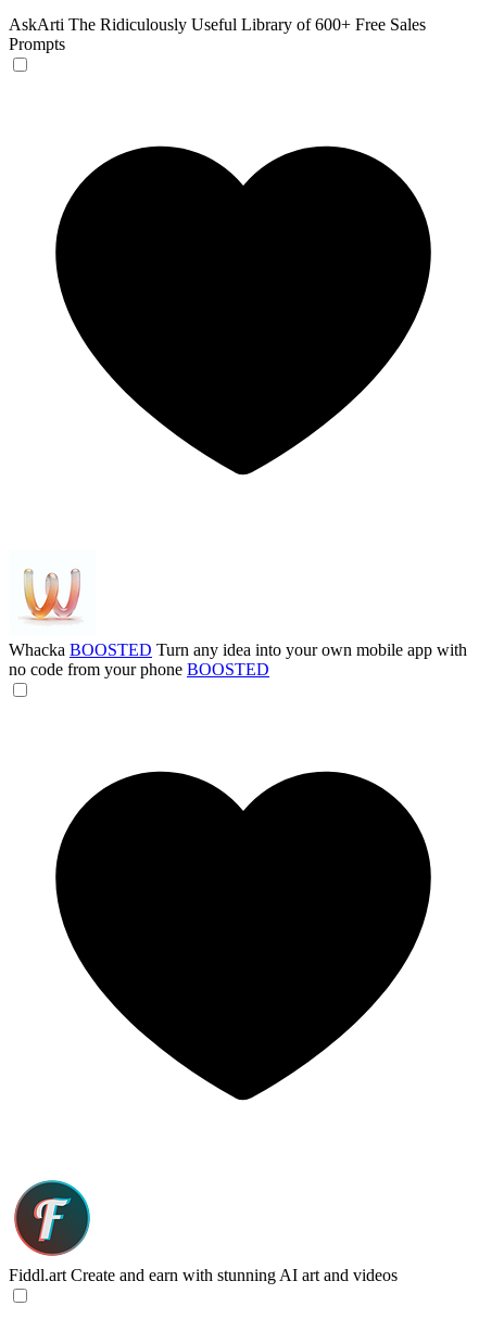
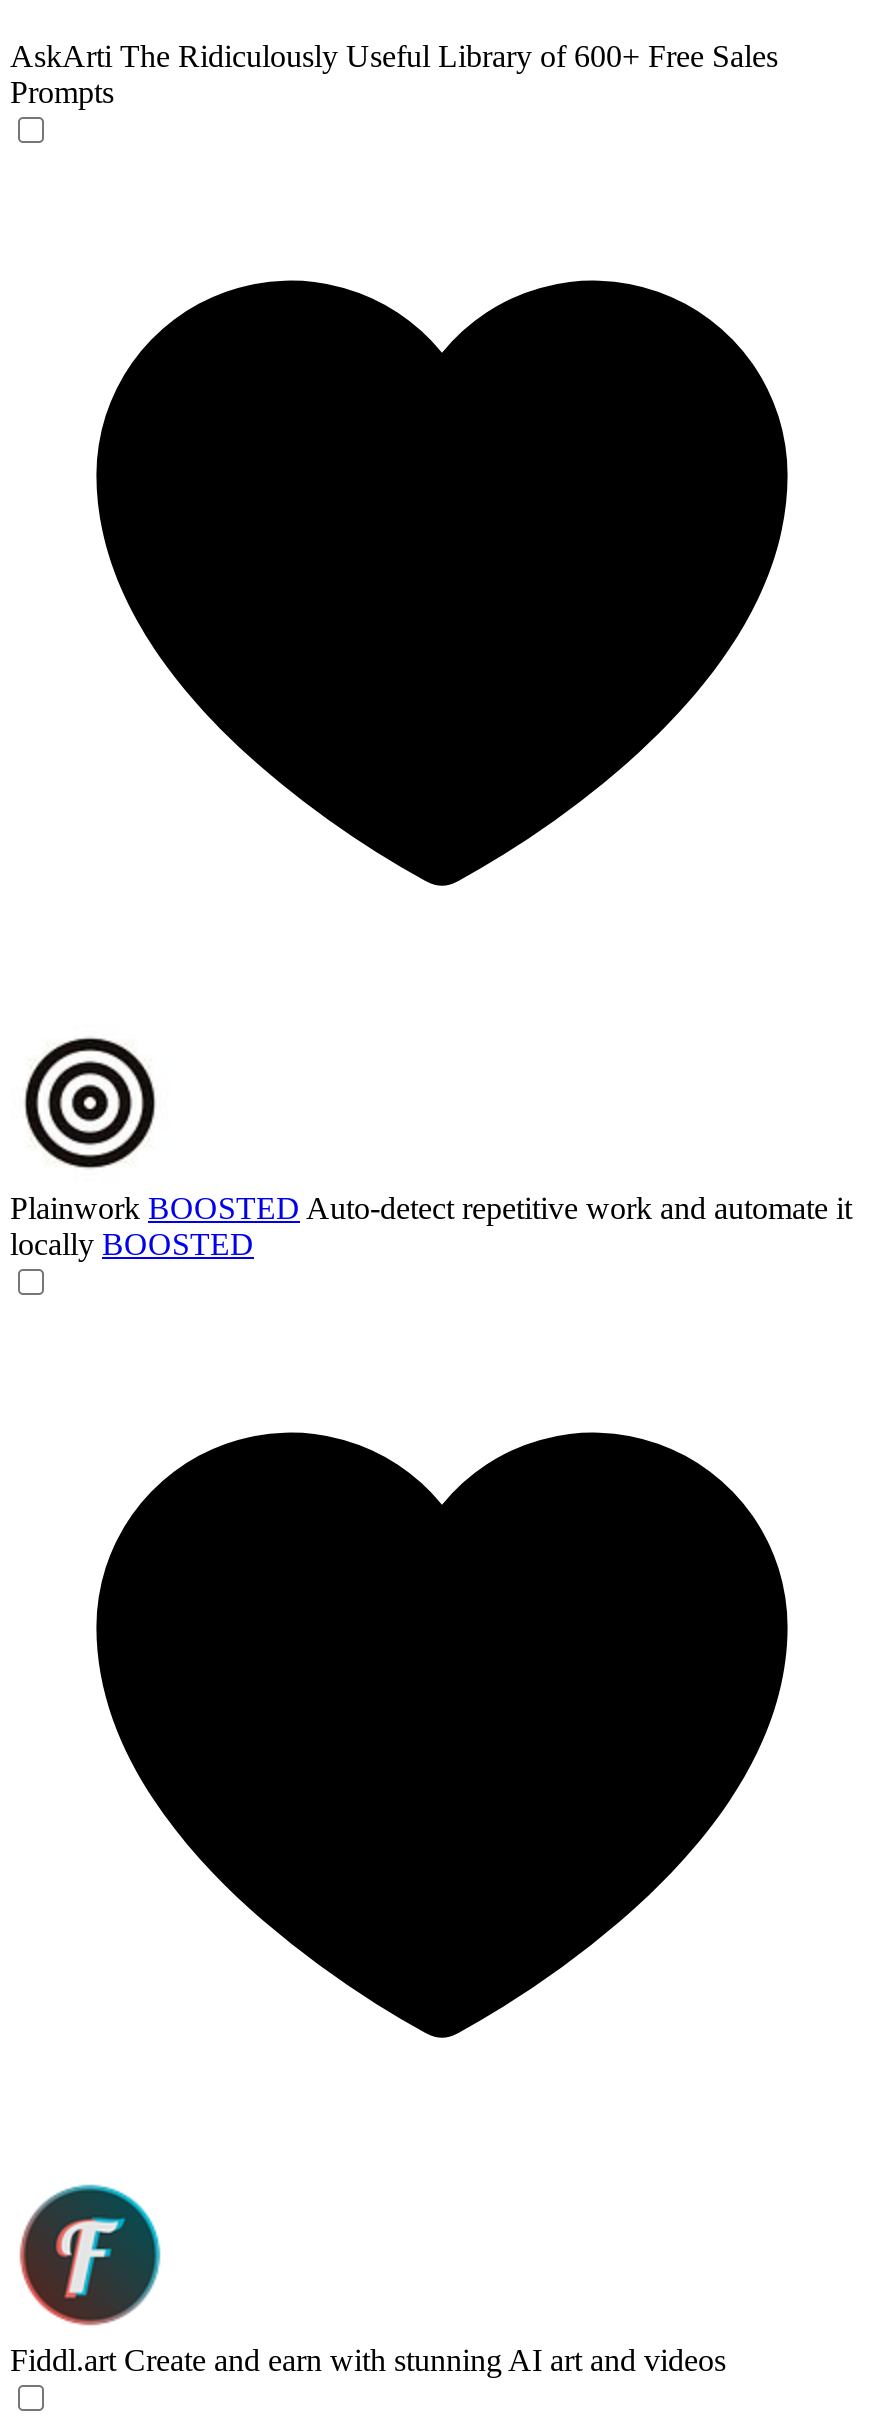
- [image]
- Whacka BOOSTED Turn any idea into your own mobile app with
- no code from your phone BOOSTED
+ [image]
+ Plainwork BOOSTED Auto-detect repetitive work and automate it
+ locally BOOSTED
